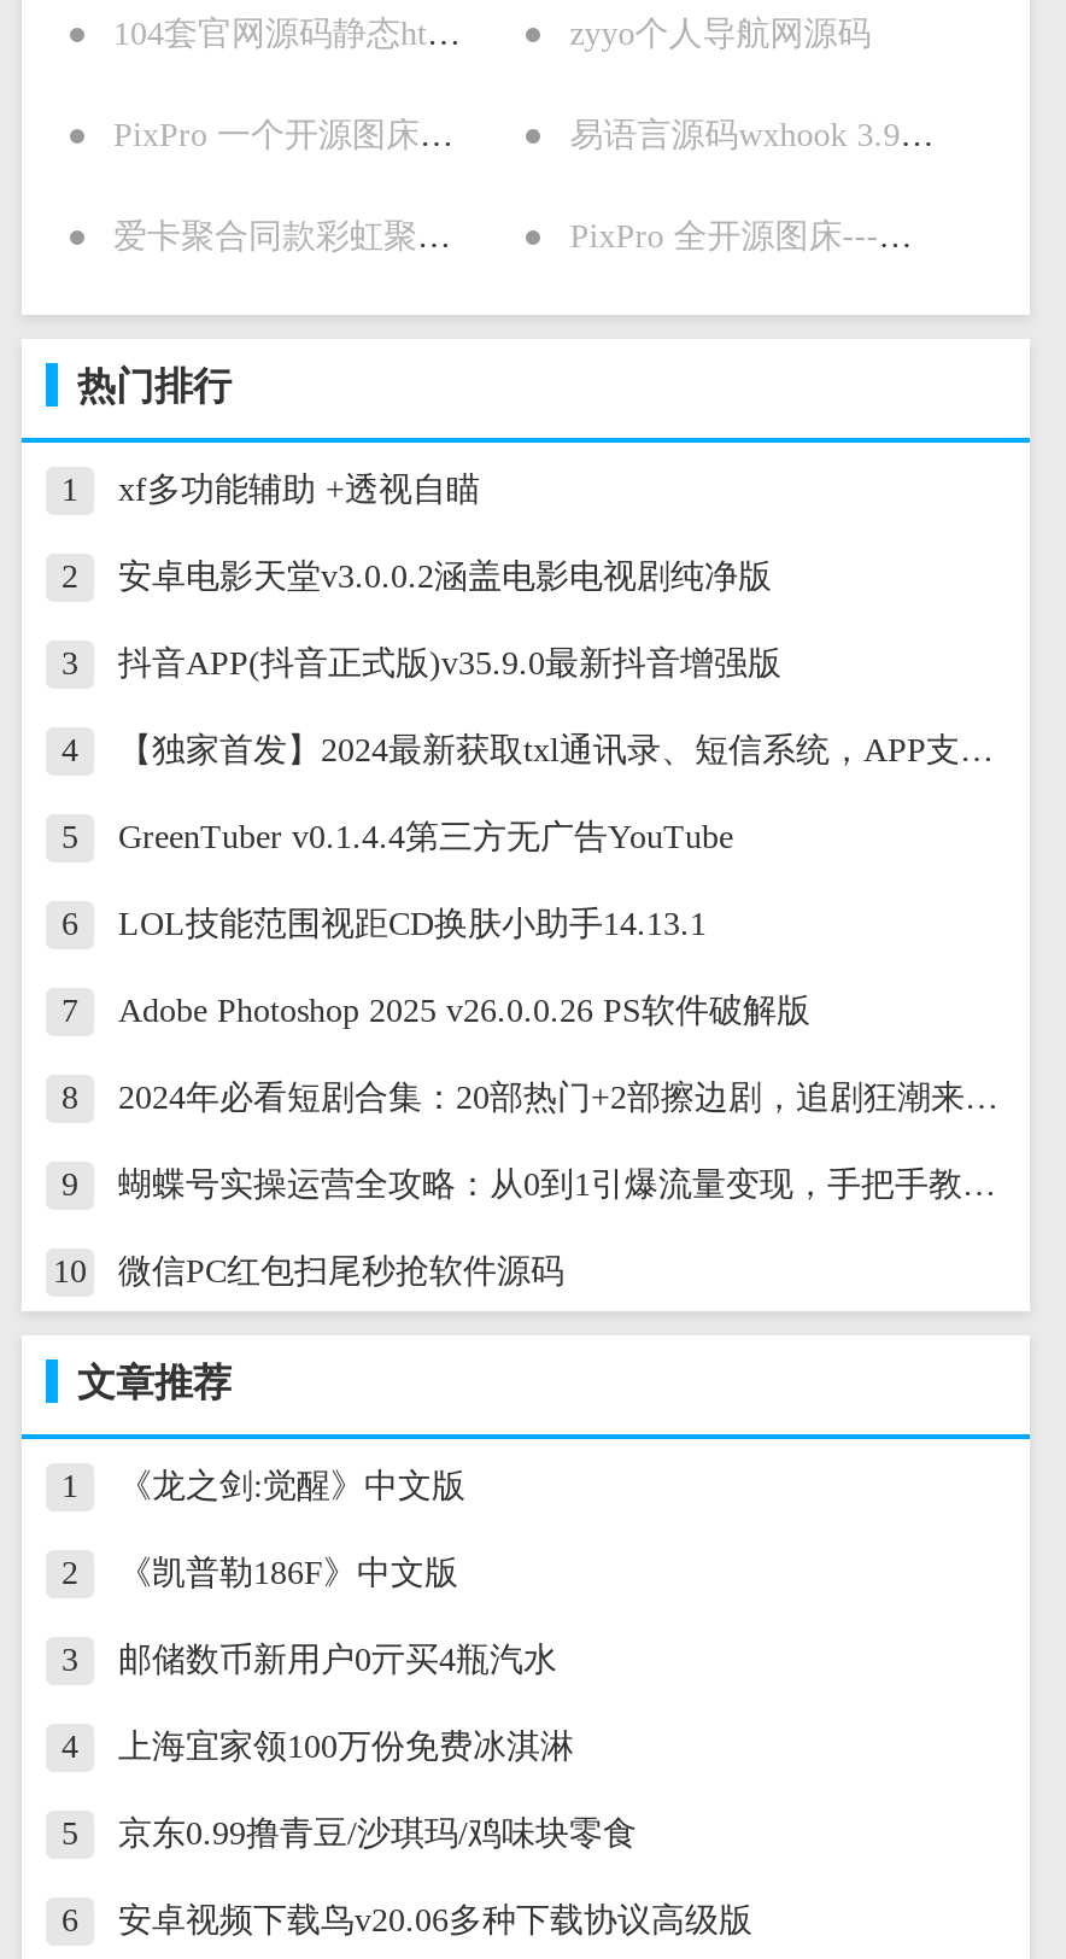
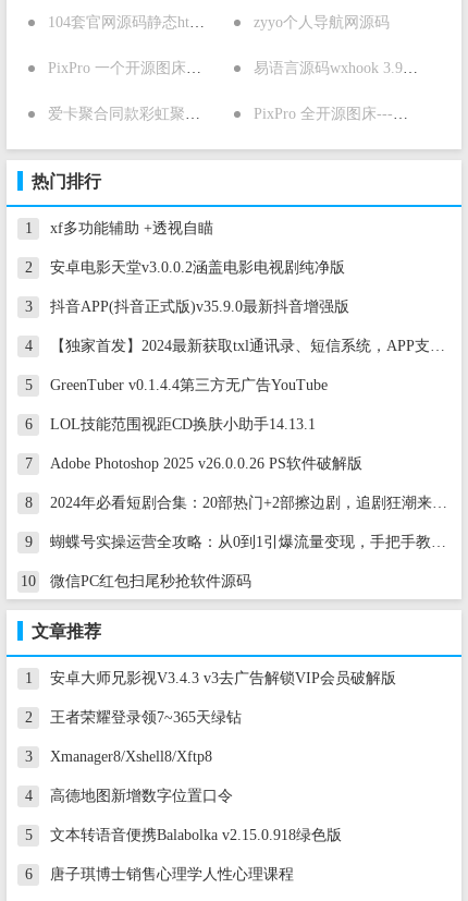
- 《龙之剑:觉醒》中文版
+ 安卓大师兄影视V3.4.3 v3去广告解锁VIP会员破解版

- 《凯普勒186F》中文版
+ 王者荣耀登录领7~365天绿钻

- 邮储数币新用户0亓买4瓶汽水
+ Xmanager8/Xshell8/Xftp8

- 上海宜家领100万份免费冰淇淋
+ 高德地图新增数字位置口令

- 京东0.99撸青豆/沙琪玛/鸡味块零食
+ 文本转语音便携Balabolka v2.15.0.918绿色版

- 安卓视频下载鸟v20.06多种下载协议高级版
+ 唐子琪博士销售心理学人性心理课程
